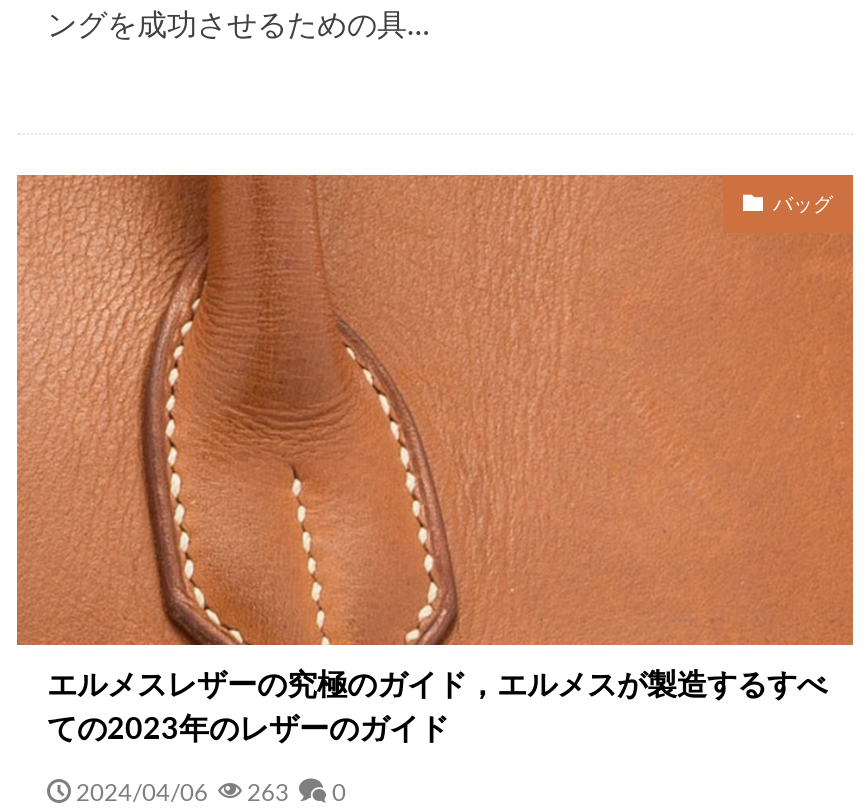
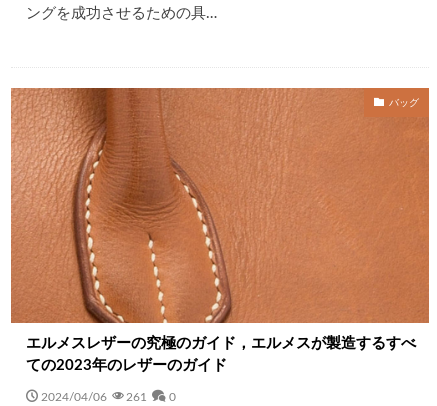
- 2024/04/06 263 0
+ 2024/04/06 261 0
